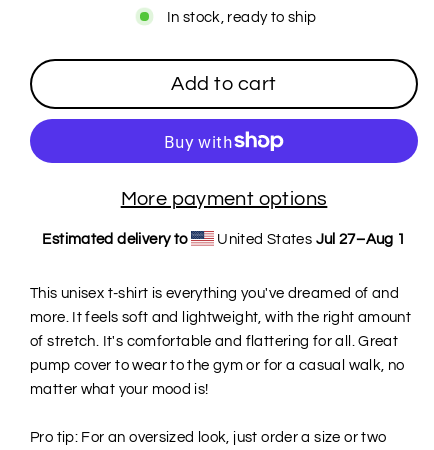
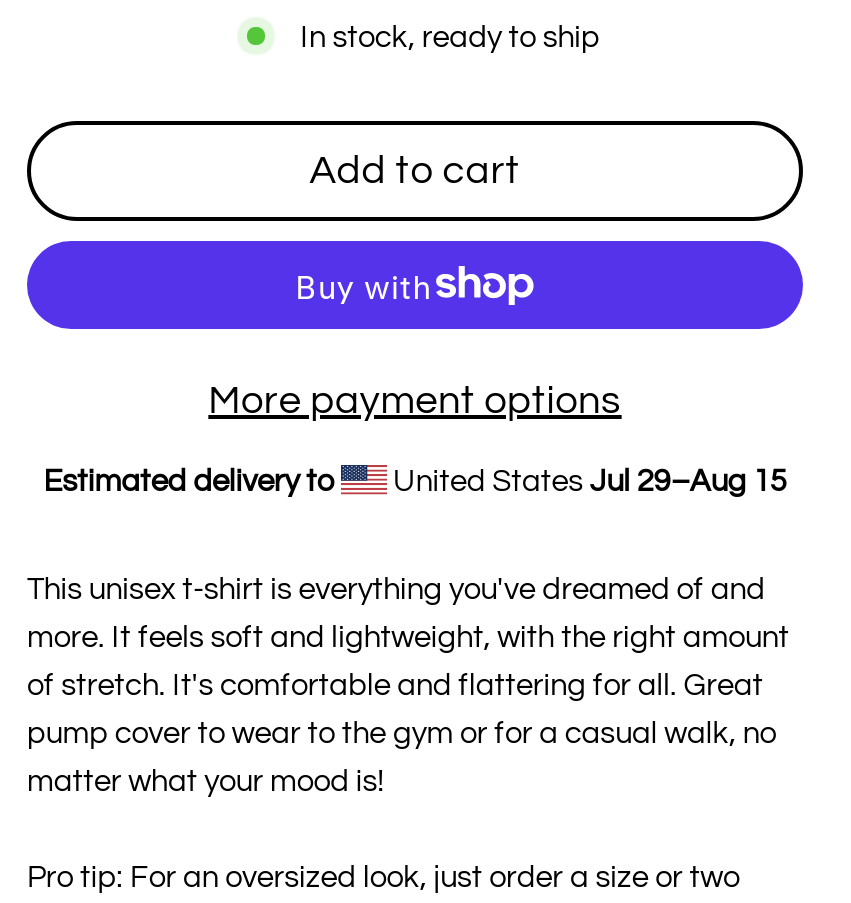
- United States Jul 27–Aug 1
+ United States Jul 29–Aug 15
